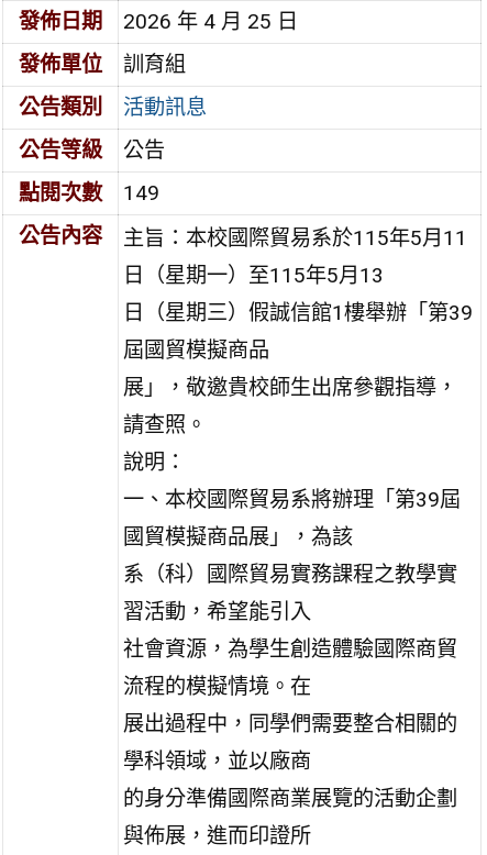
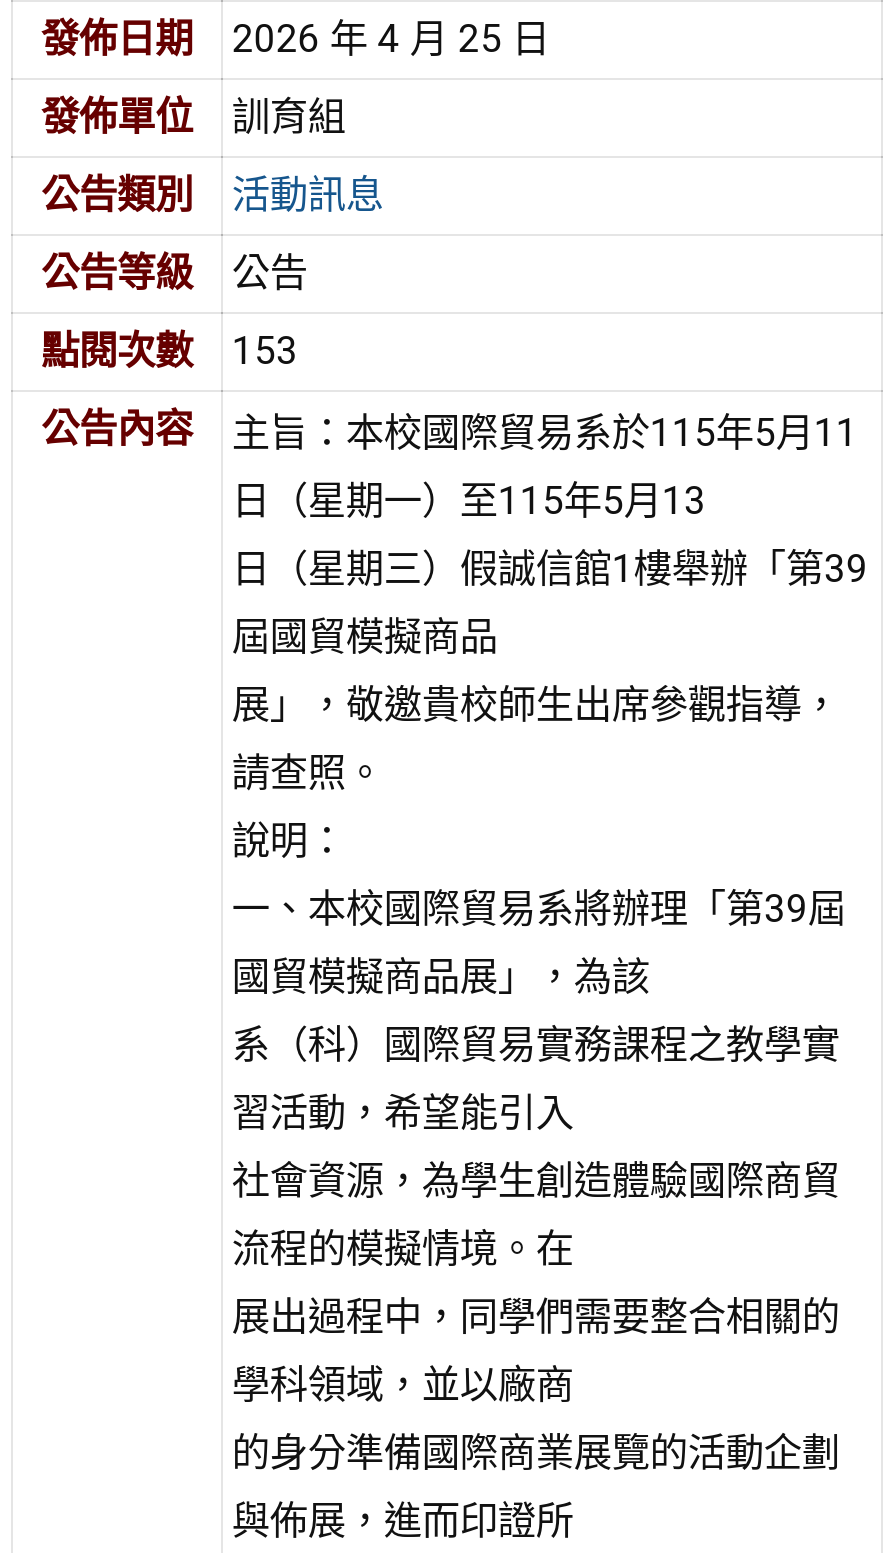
- 點閱次數 149
+ 點閱次數 153
